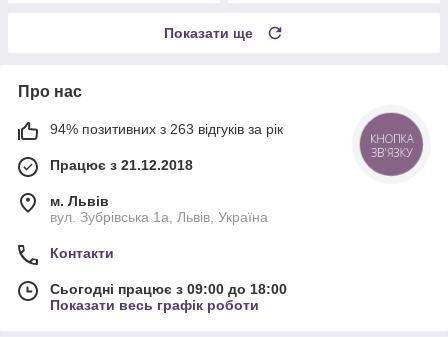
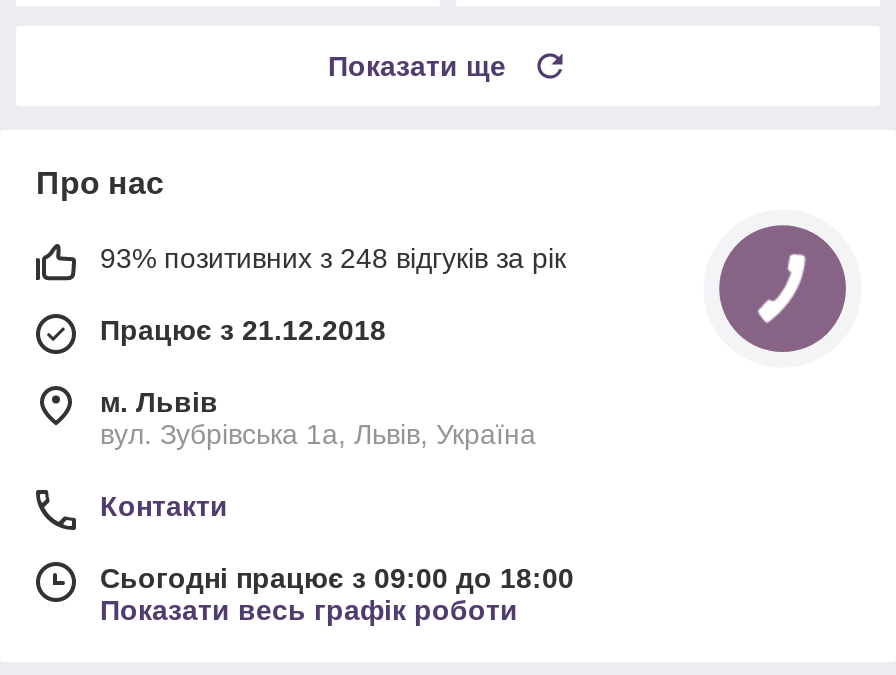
- 94% позитивних з 263 відгуків за рік
+ 93% позитивних з 248 відгуків за рік

- КНОПКА
- ЗВ'ЯЗКУ
